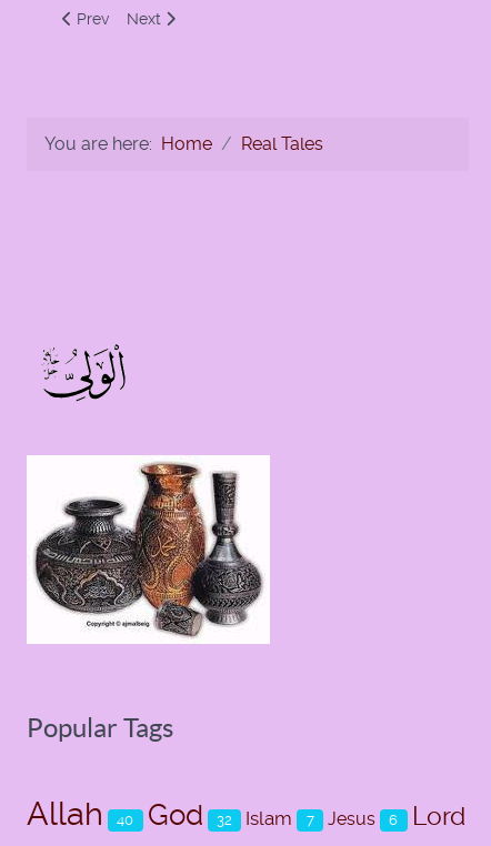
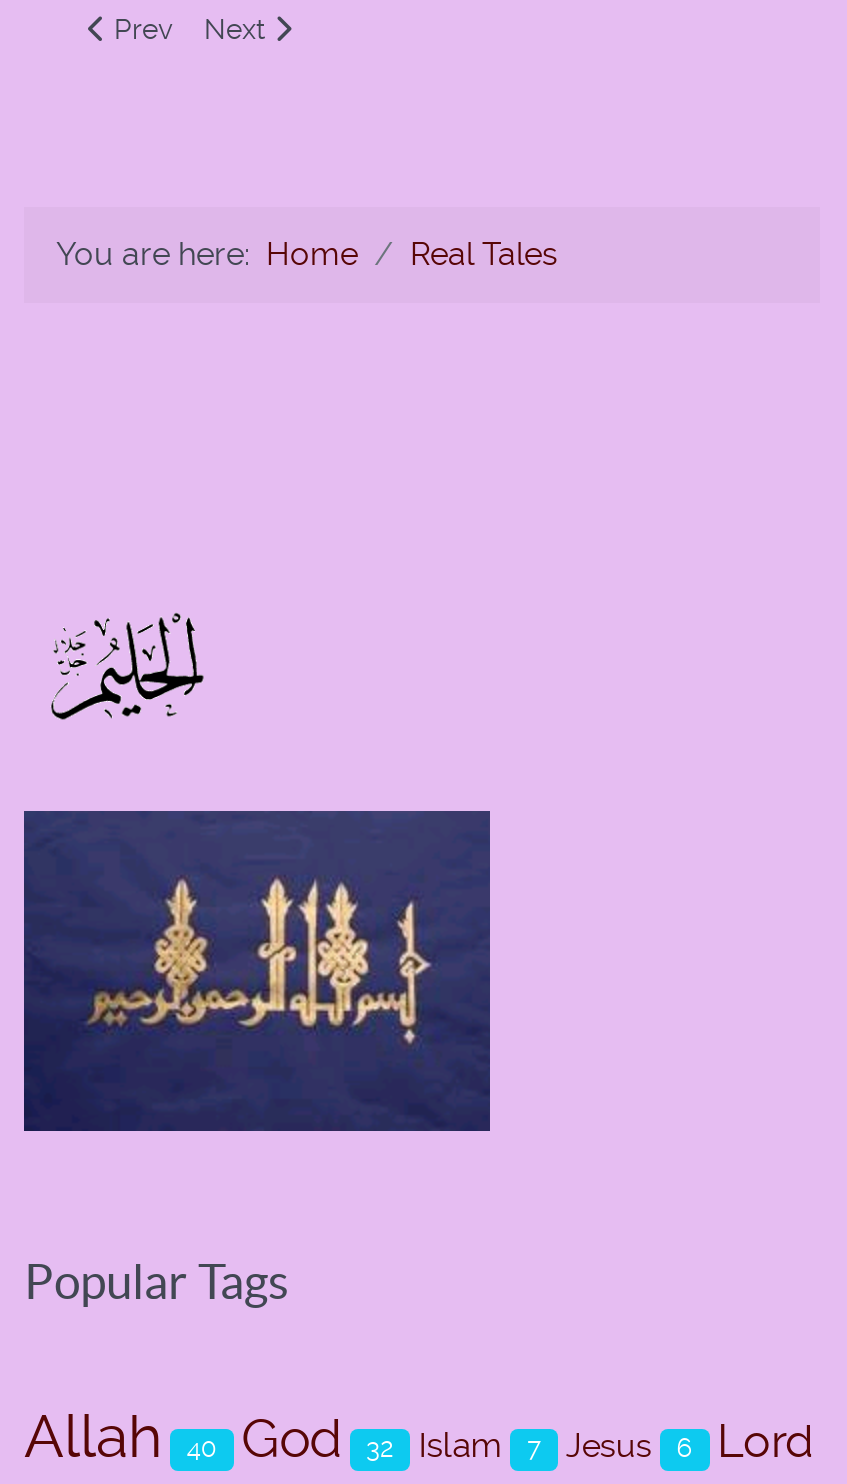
- [image]
+ [image]

- [image]
+ [image]
